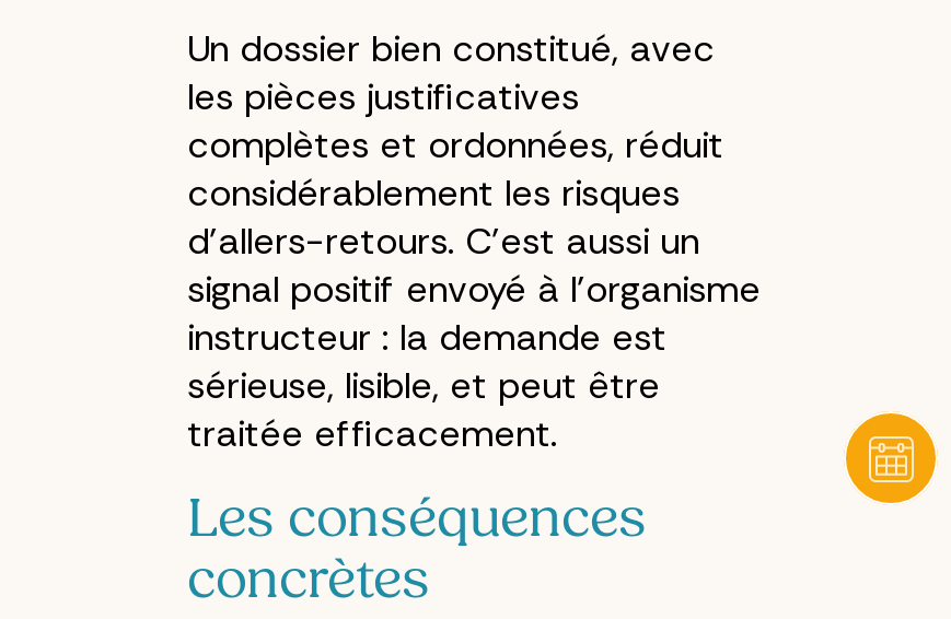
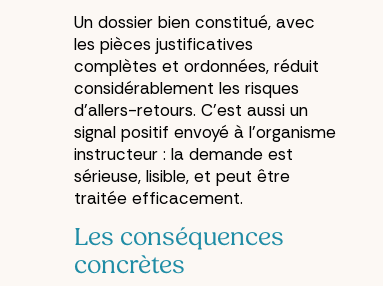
- [image]
